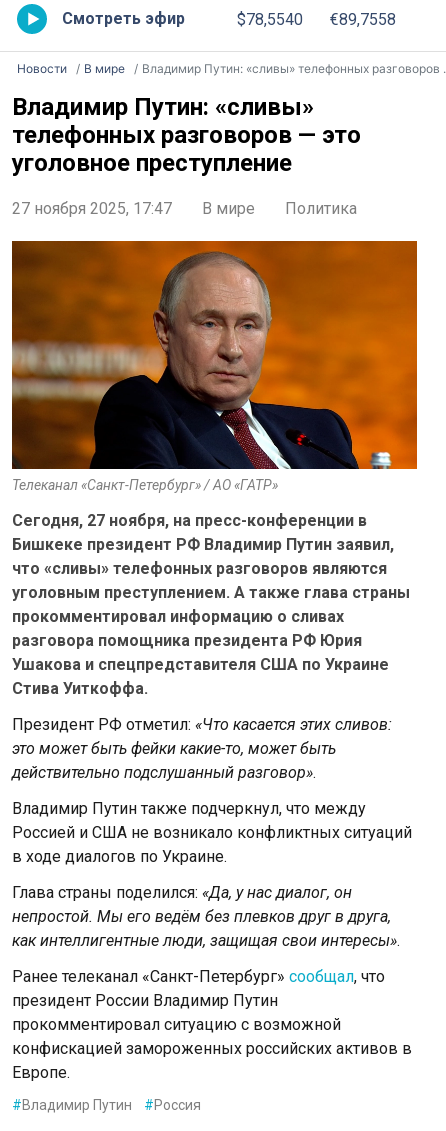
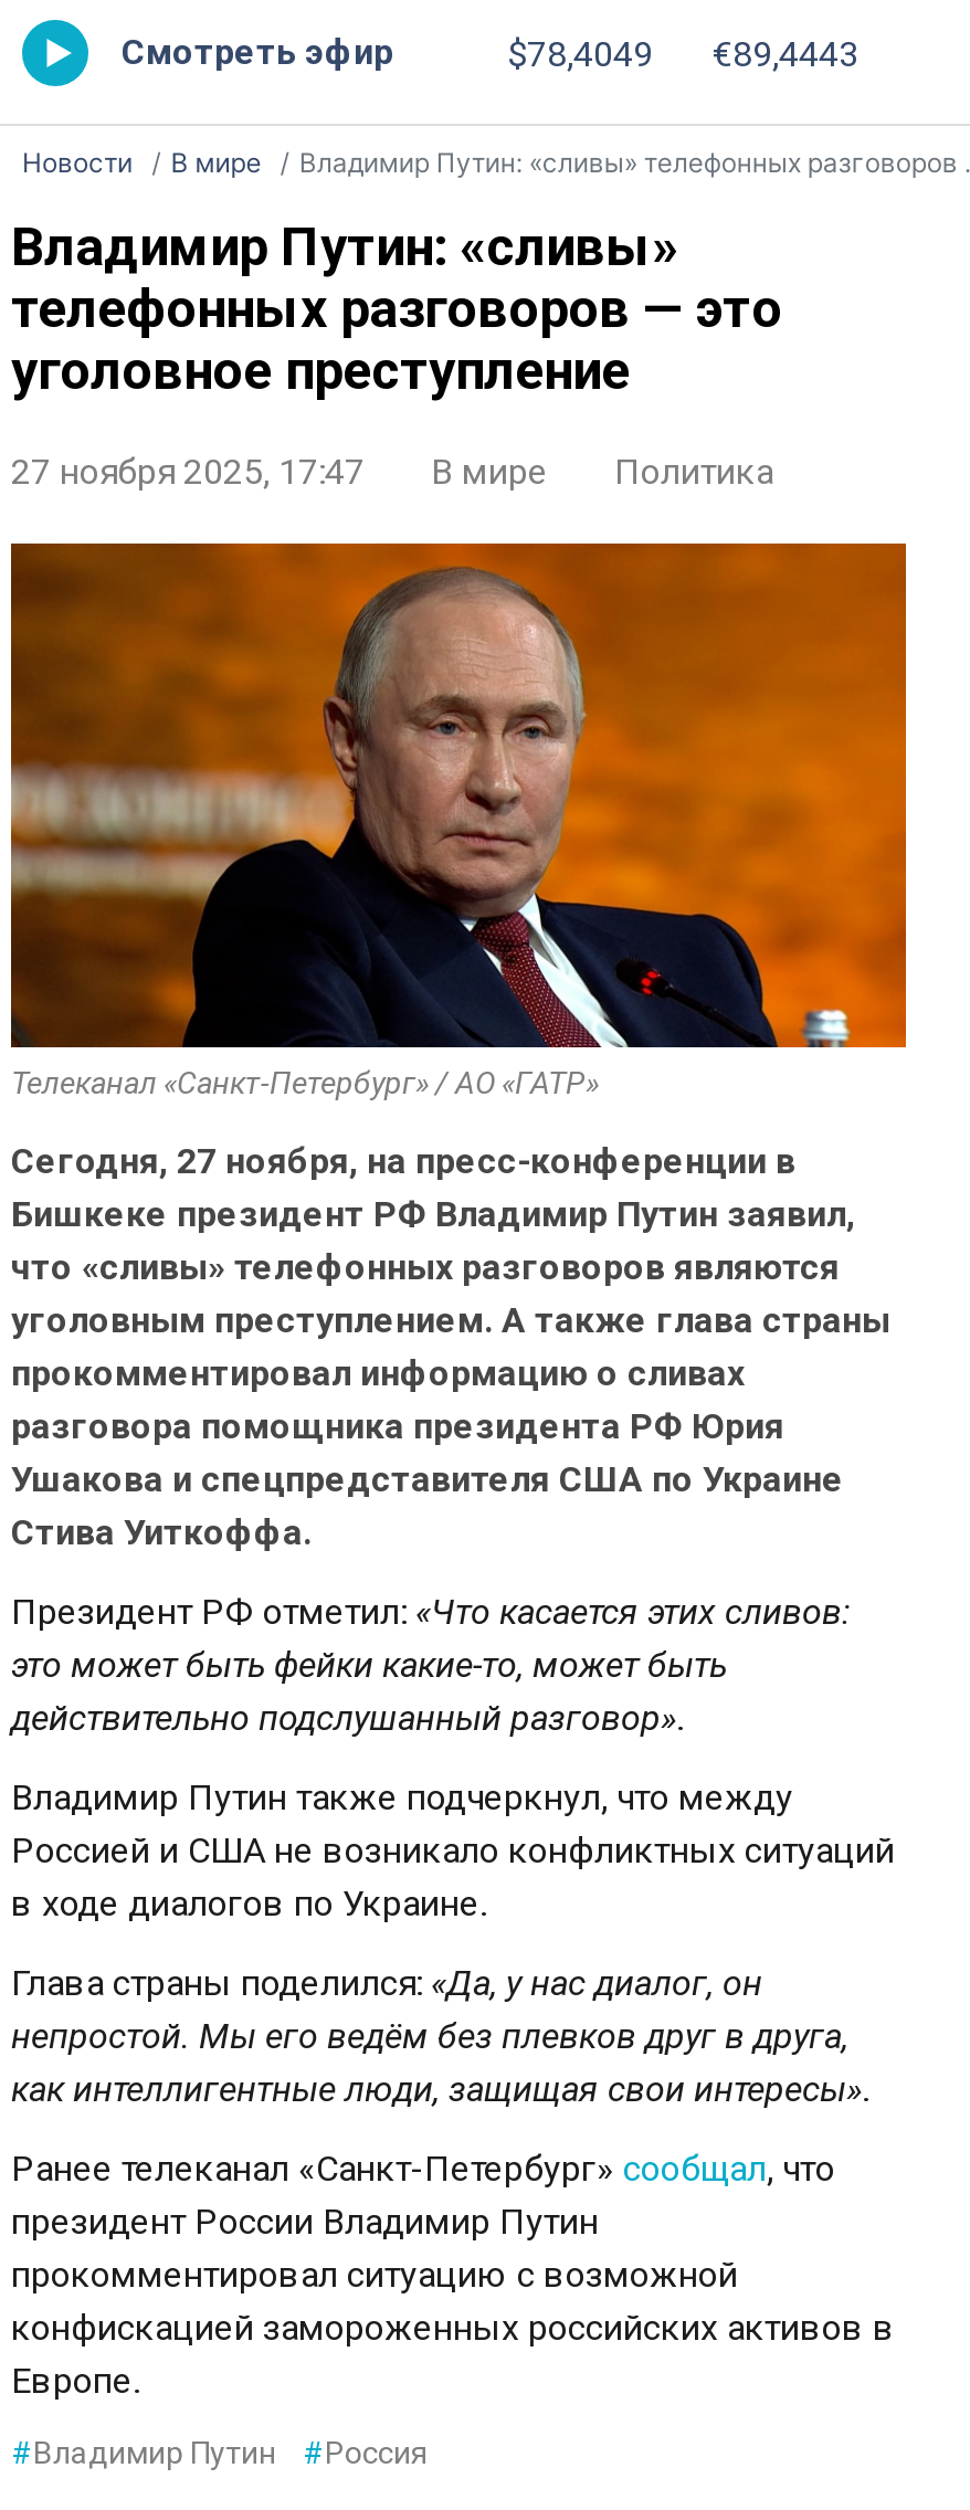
- $78,5540
+ $78,4049

- €89,7558
+ €89,4443
